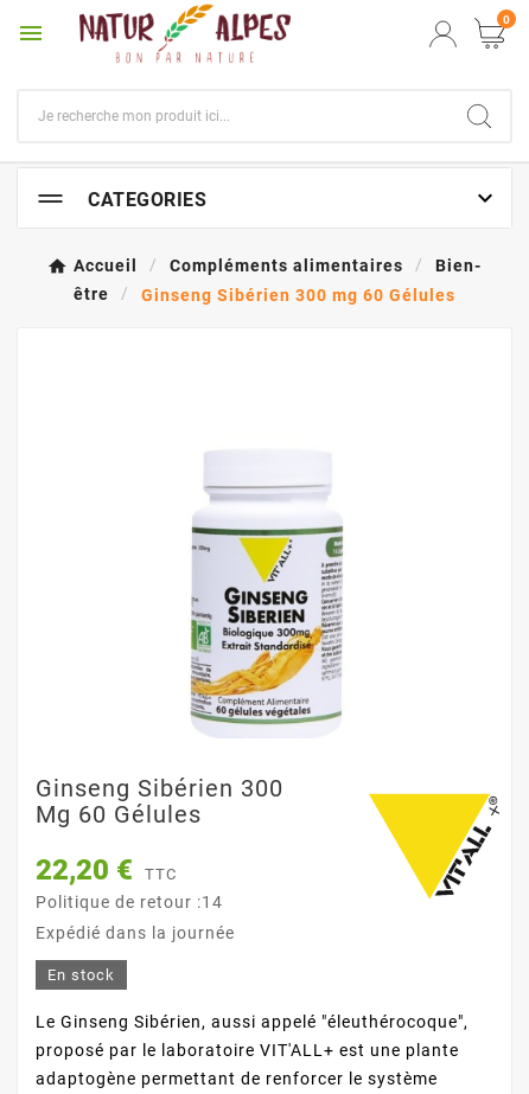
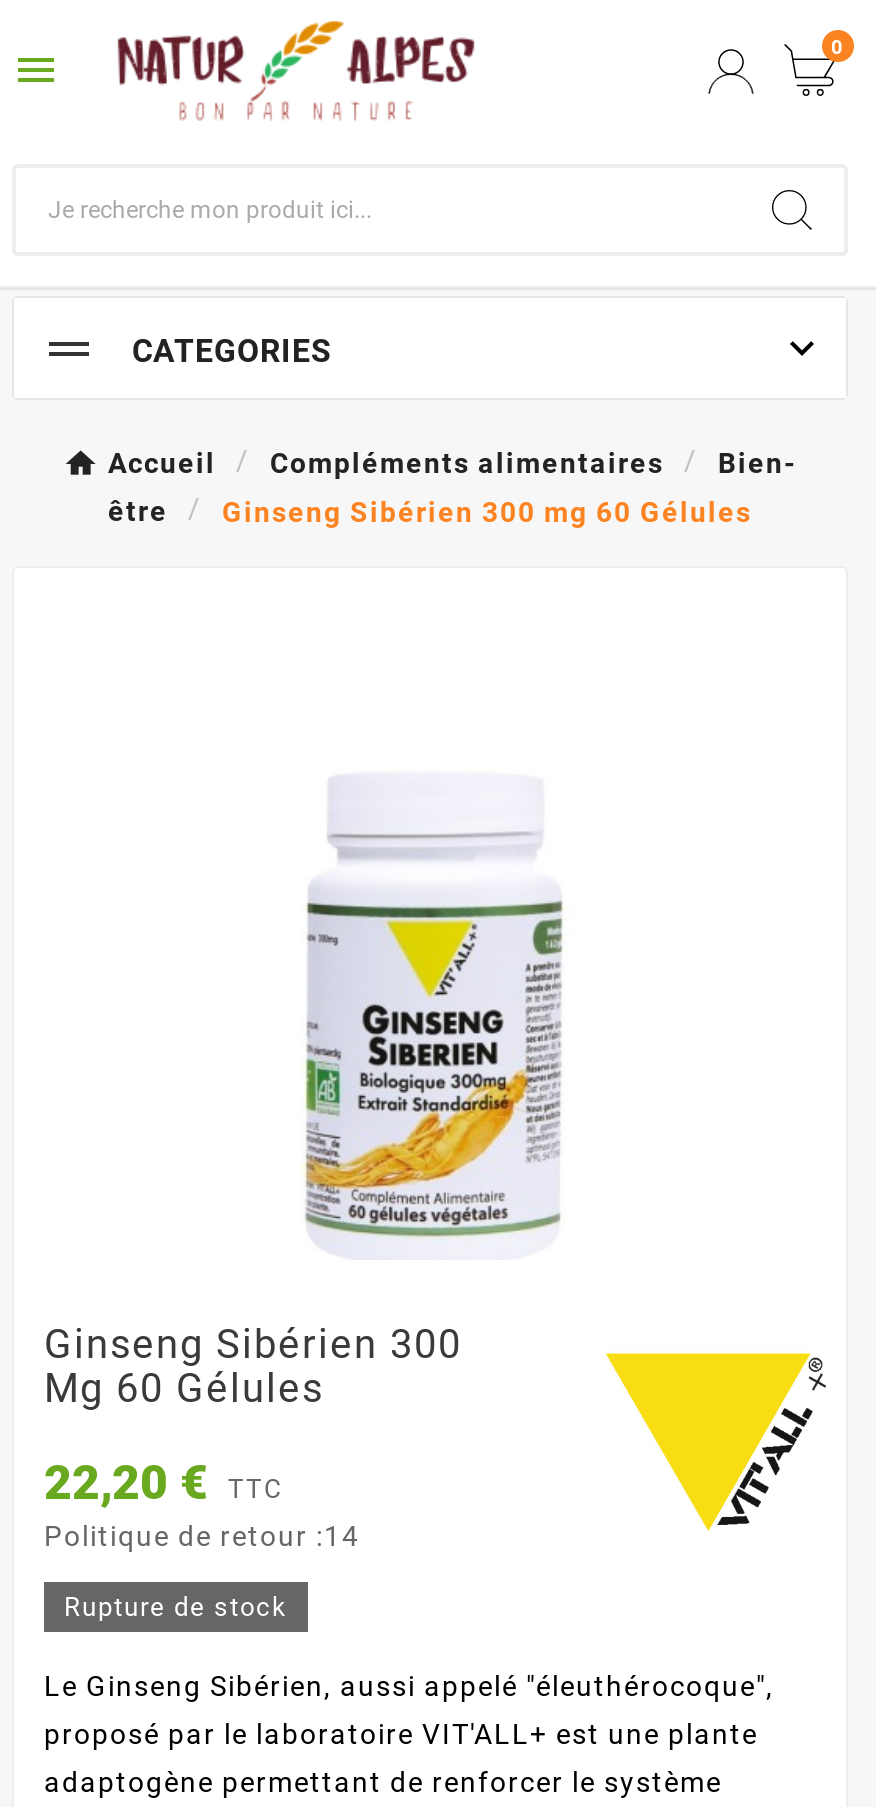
- Expédié dans la journée
- En stock
+ Rupture de stock
